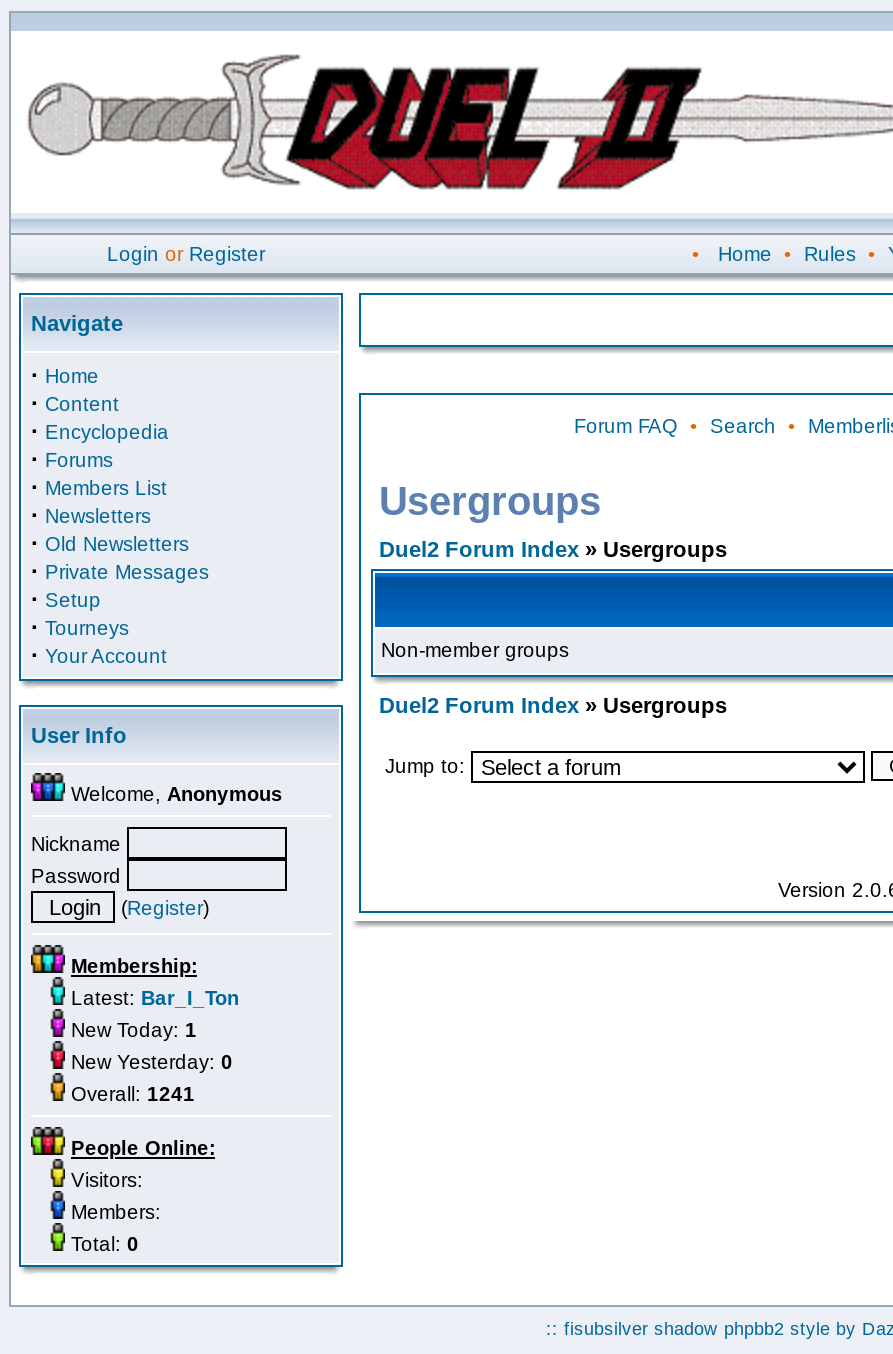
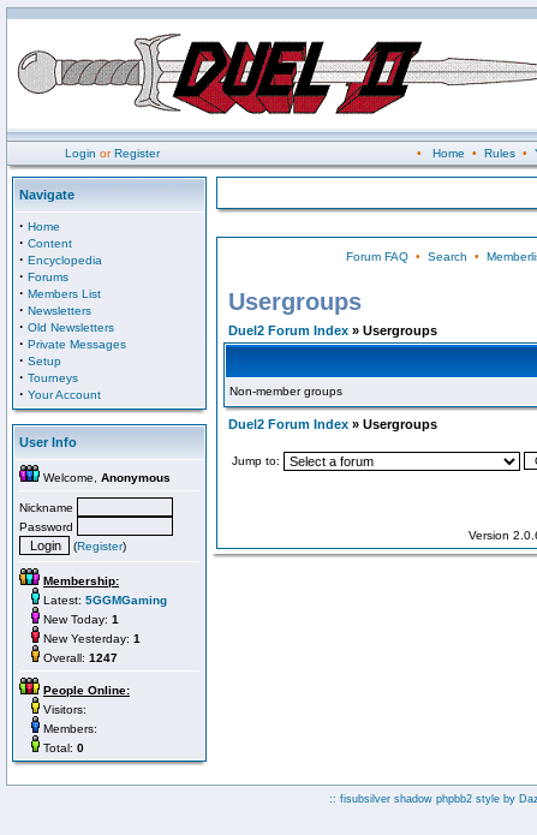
- Latest: Bar_I_Ton
+ Latest: 5GGMGaming

- New Yesterday: 0
+ New Yesterday: 1

- Overall: 1241
+ Overall: 1247
